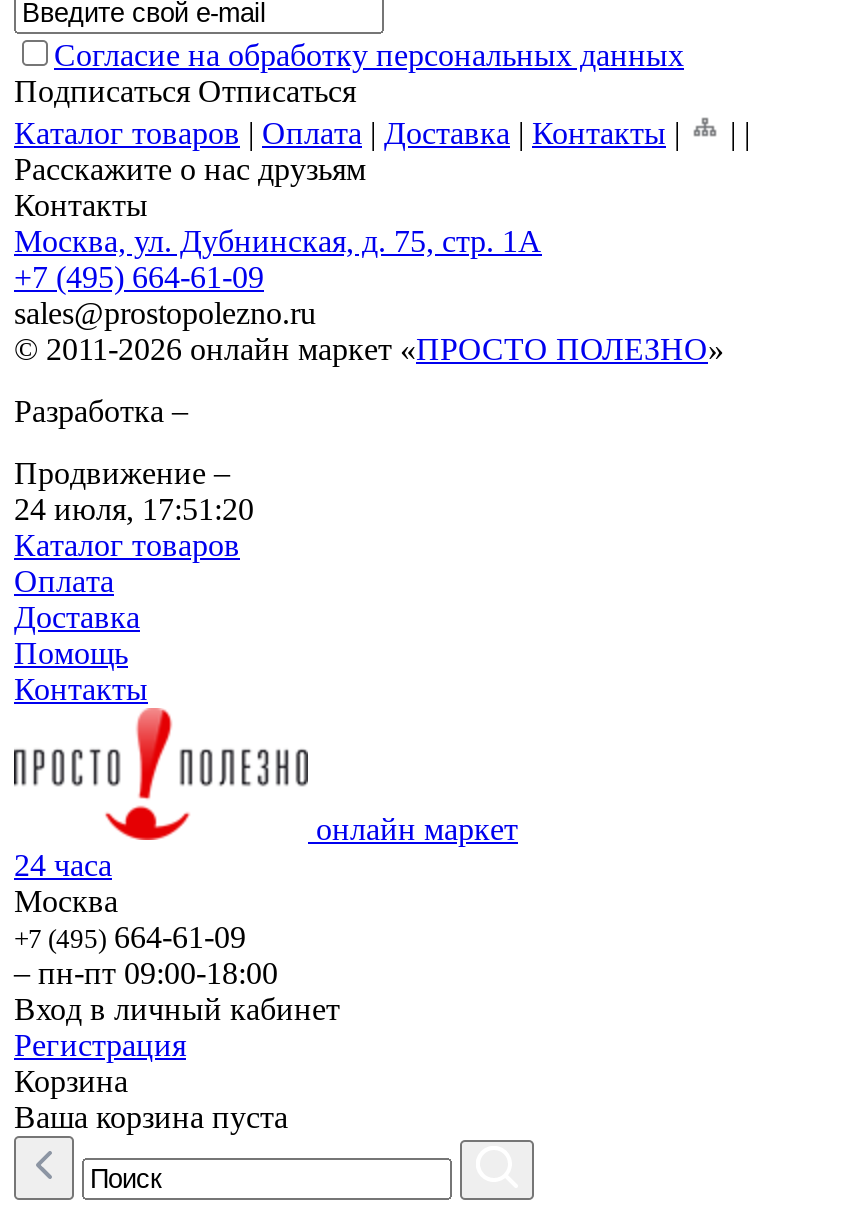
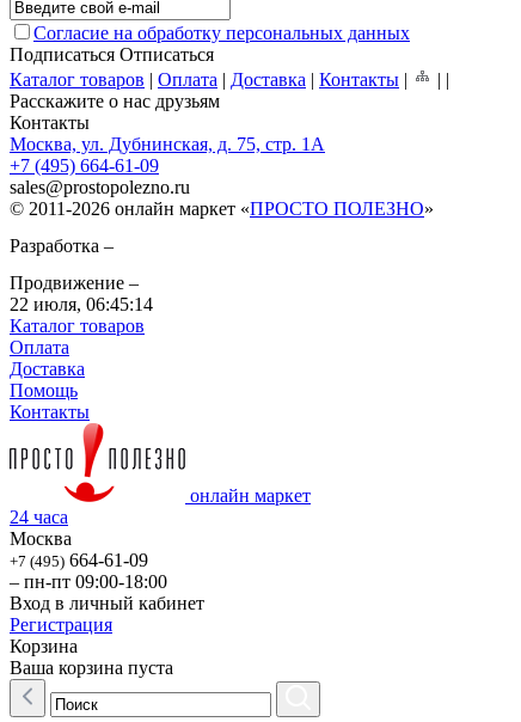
- 24 июля, 17:51:20
+ 22 июля, 06:45:14
